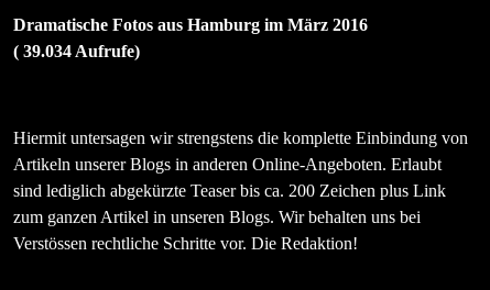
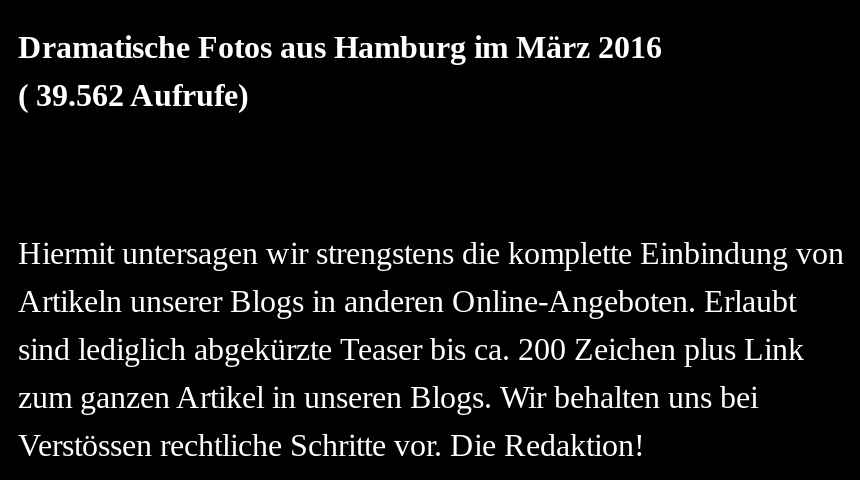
- ( 39.034 Aufrufe)
+ ( 39.562 Aufrufe)
